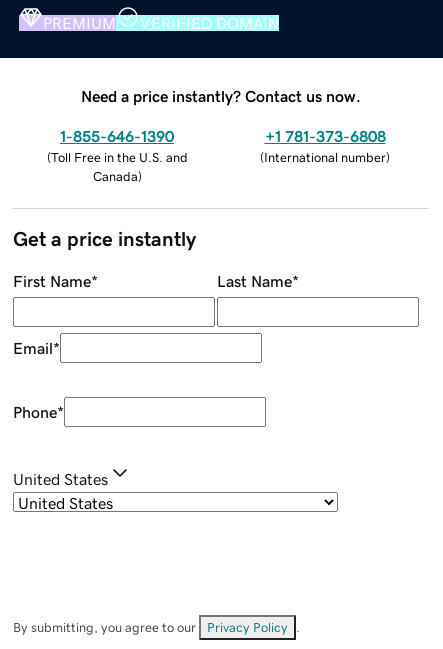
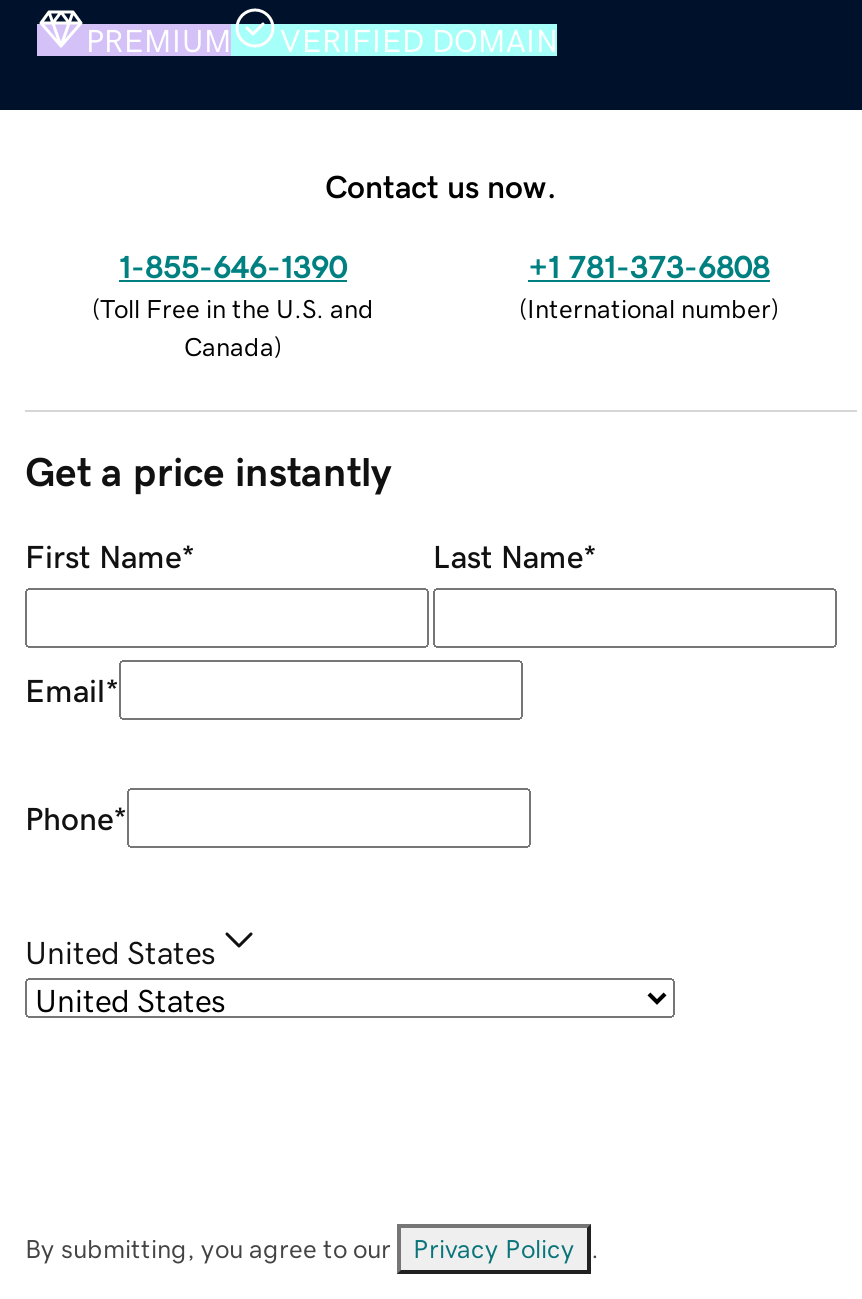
- Need a price instantly? Contact us now.
+ Contact us now.
